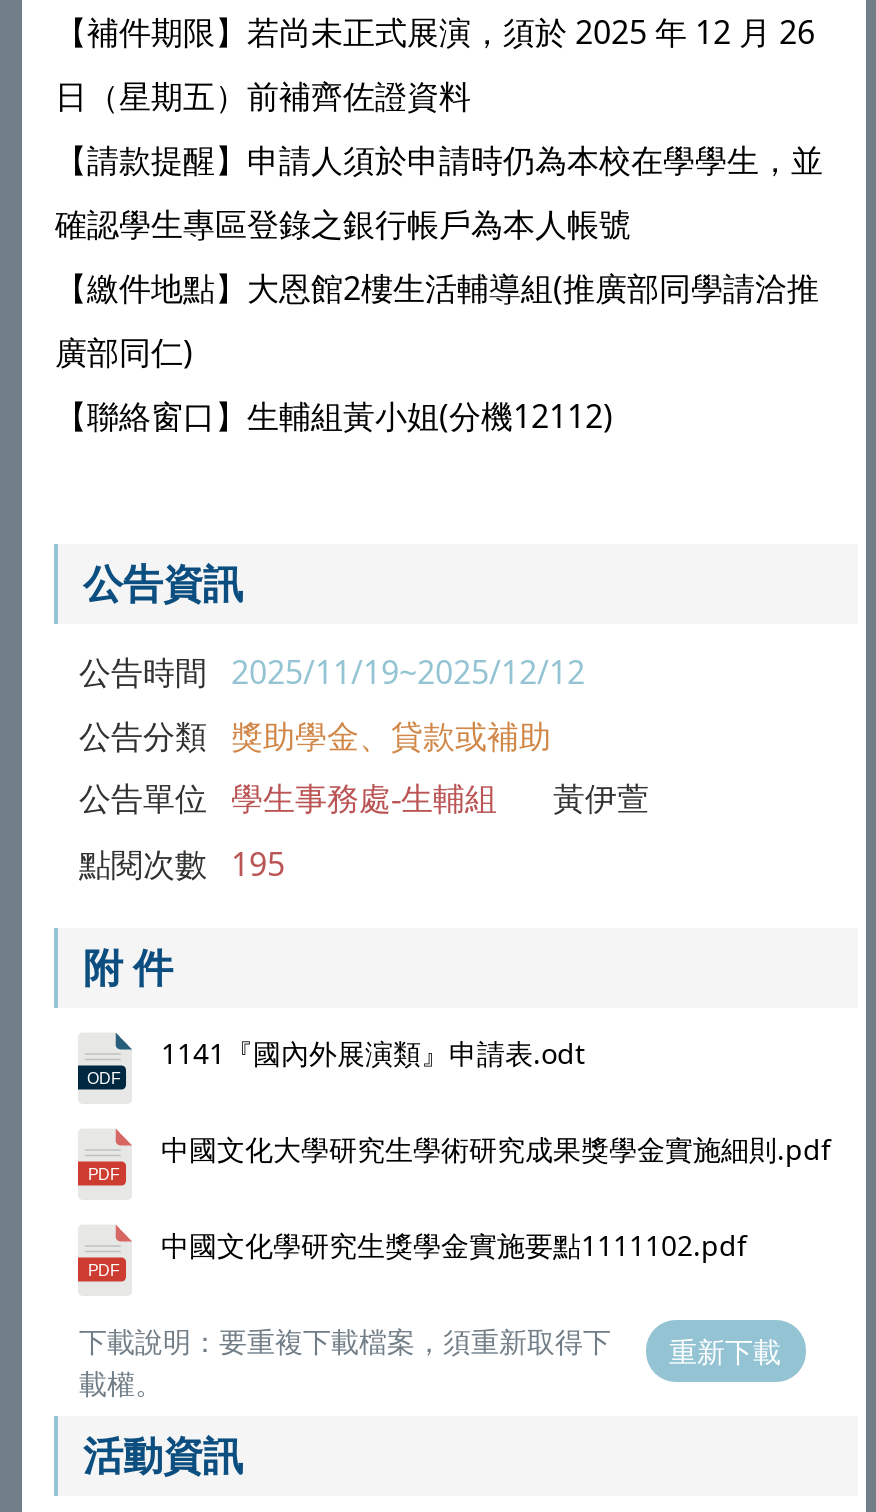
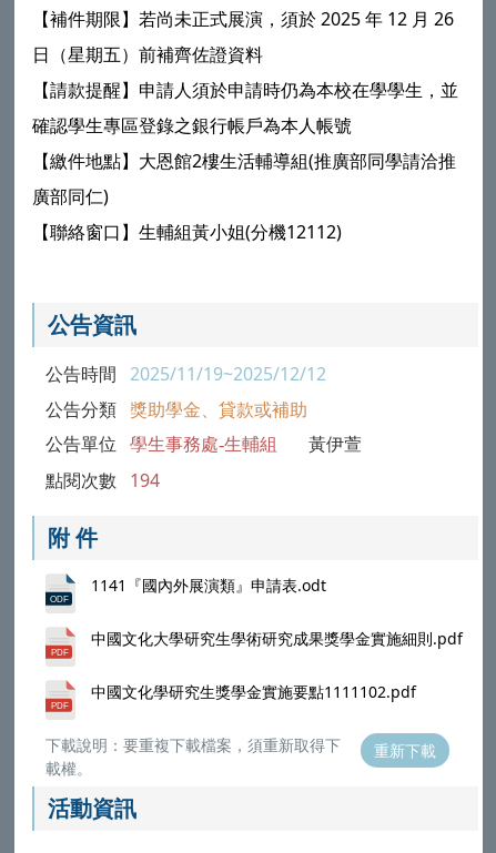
- 點閱次數 195
+ 點閱次數 194
